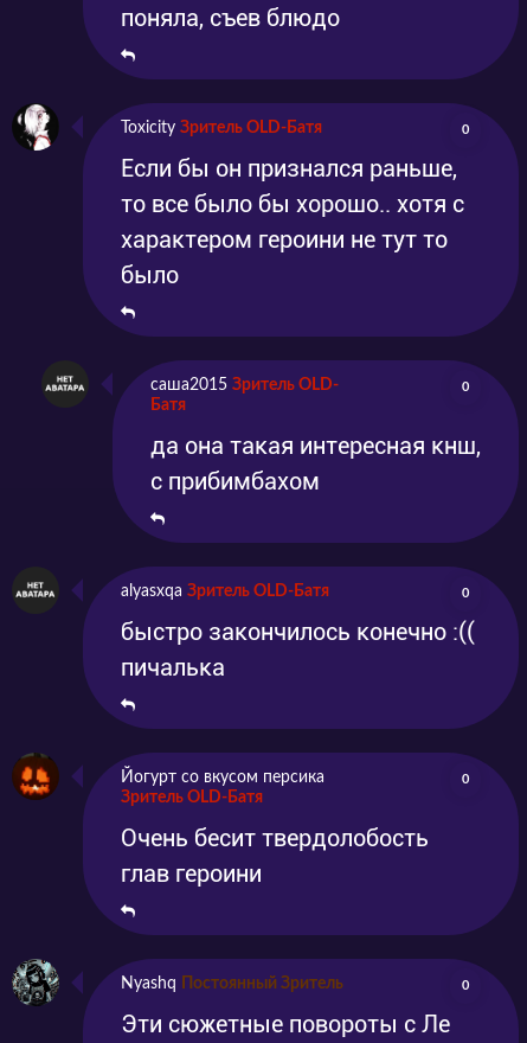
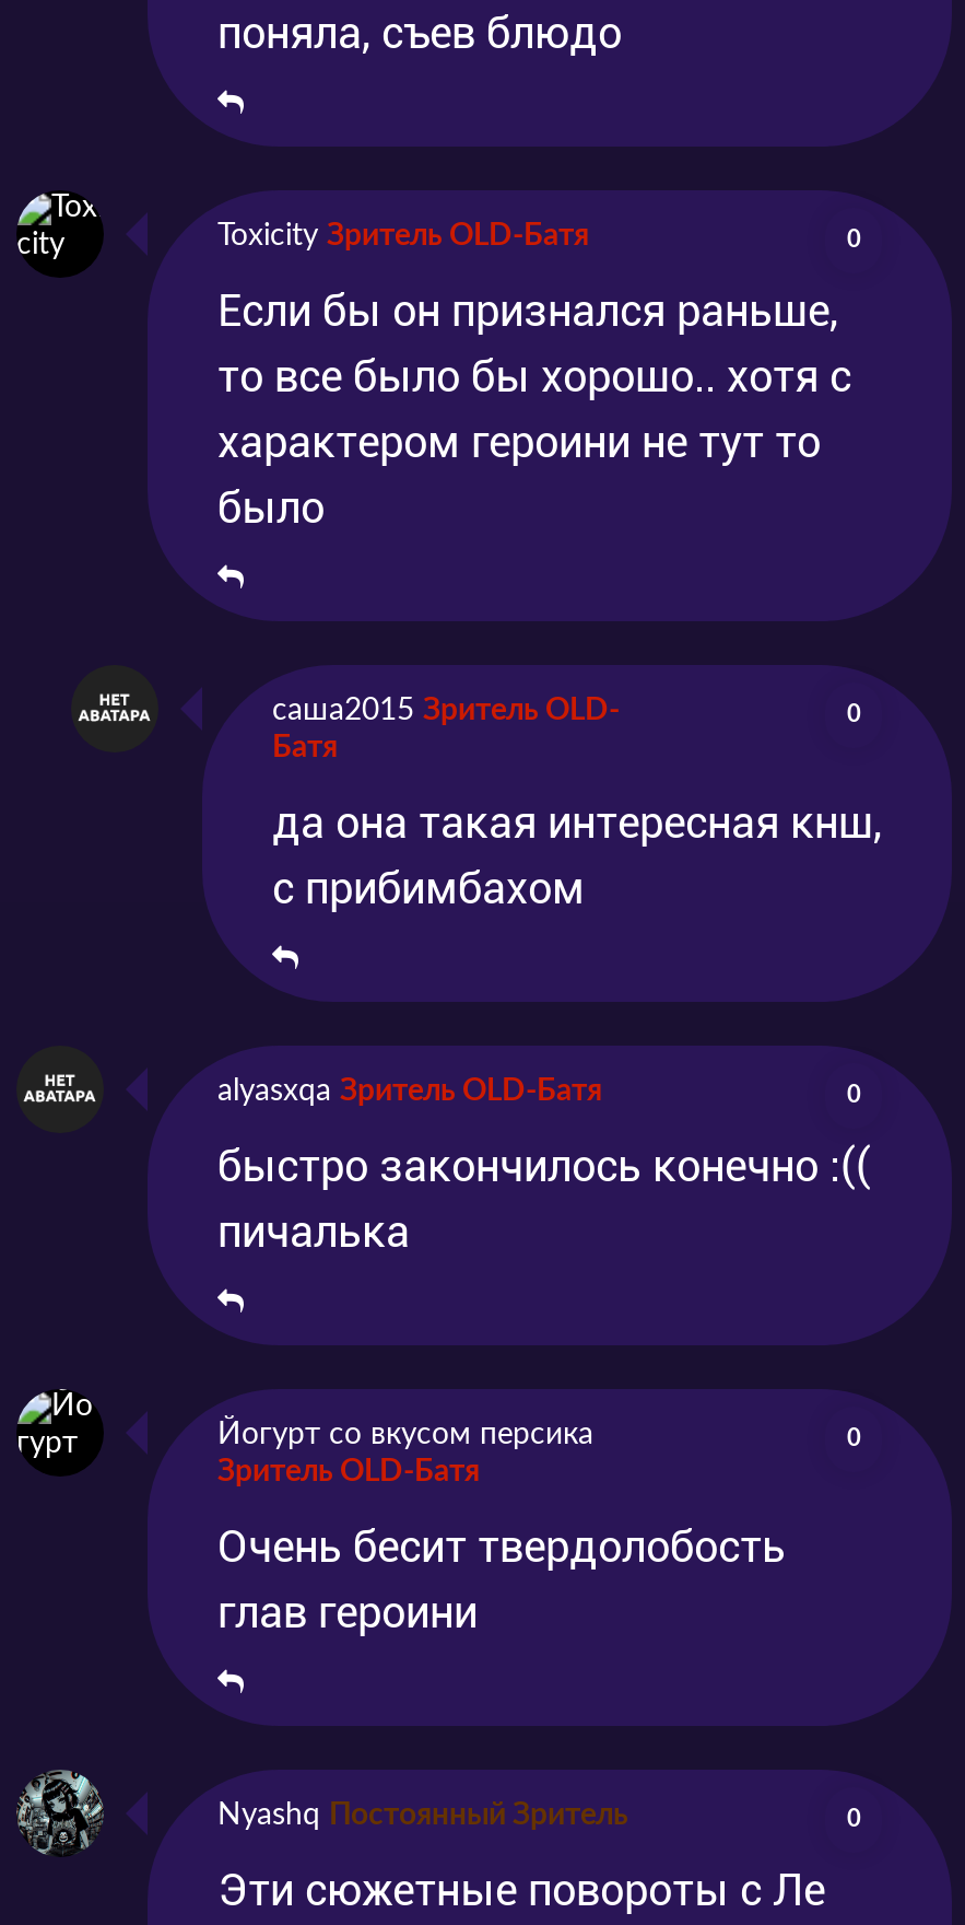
- [image]
+ [image]

- [image]
+ [image]
